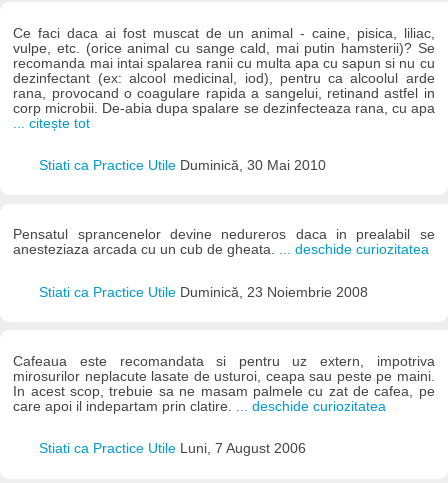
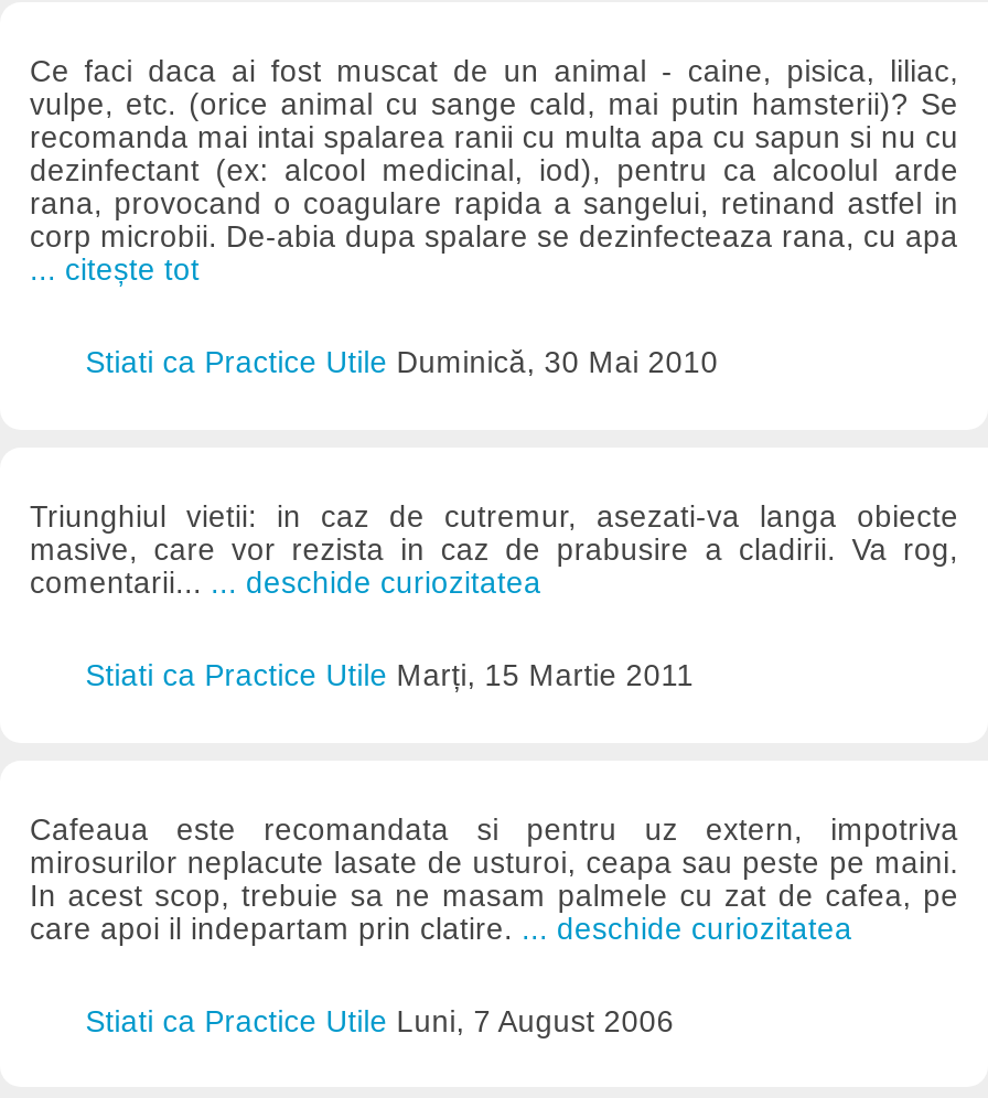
- Pensatul sprancenelor devine nedureros daca in prealabil se
- anesteziaza arcada cu un cub de gheata.... deschide curiozitatea
+ Triunghiul vietii: in caz de cutremur, asezati-va langa obiecte
+ masive, care vor rezista in caz de prabusire a cladirii. Va rog,
+ comentarii...... deschide curiozitatea

- Stiati ca Practice Utile Duminică, 23 Noiembrie 2008
+ Stiati ca Practice Utile Marți, 15 Martie 2011
